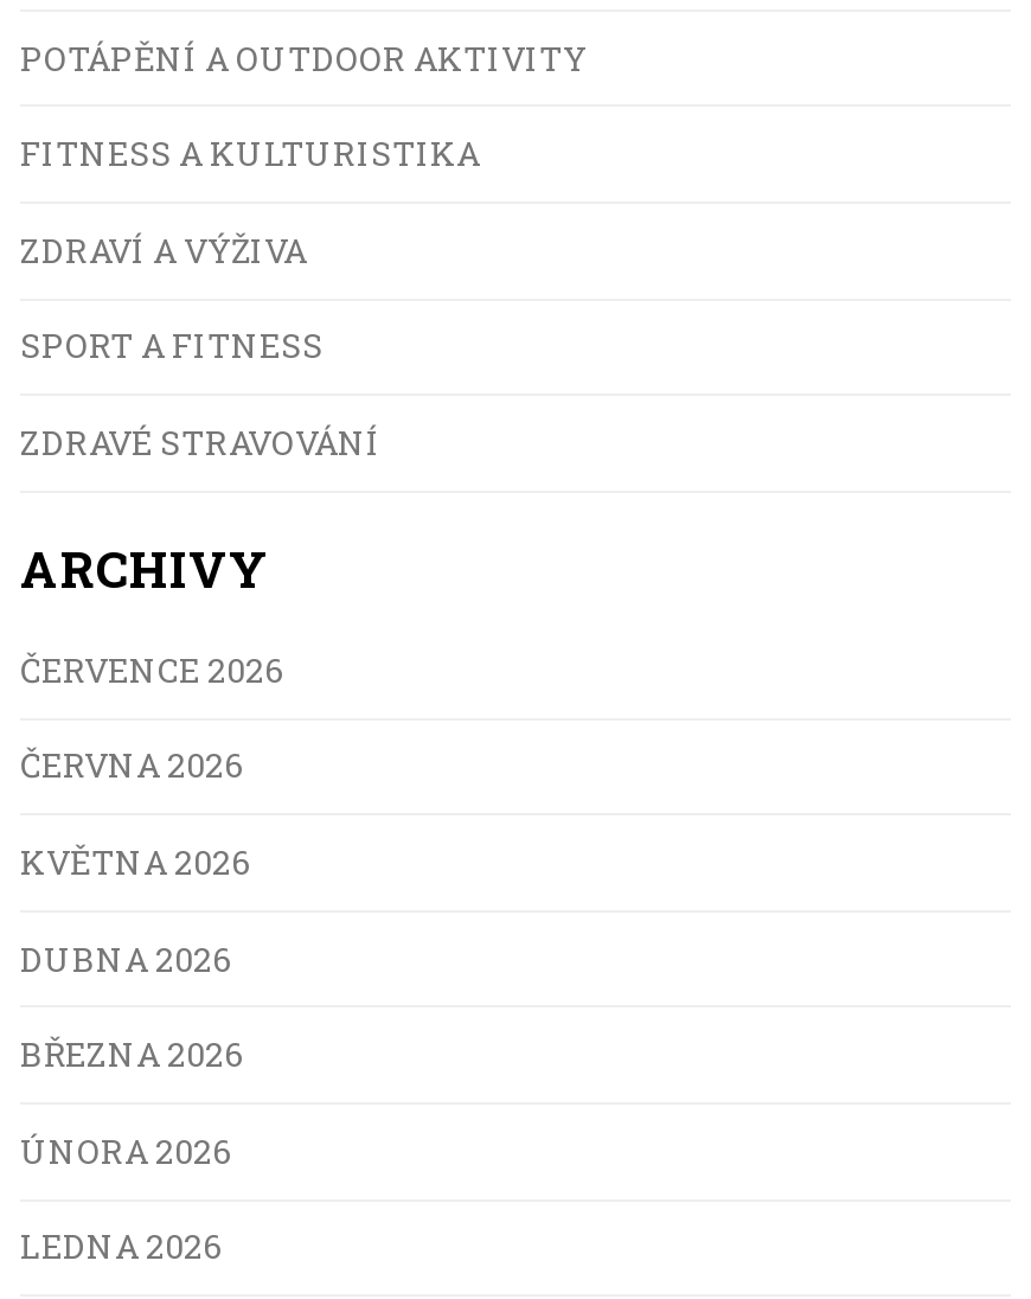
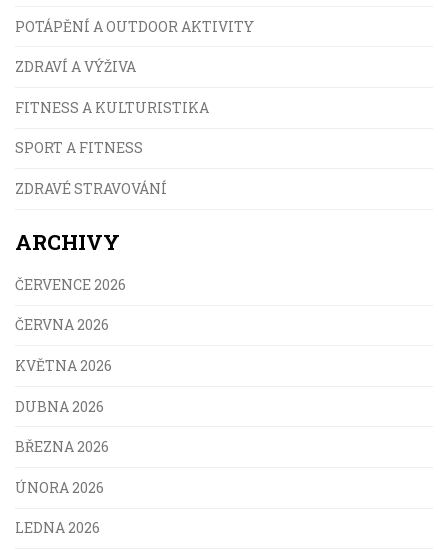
moved down: FITNESS A KULTURISTIKA

moved up: ZDRAVÍ A VÝŽIVA
